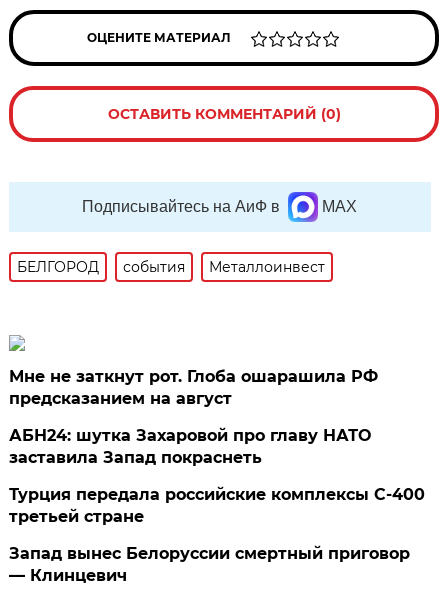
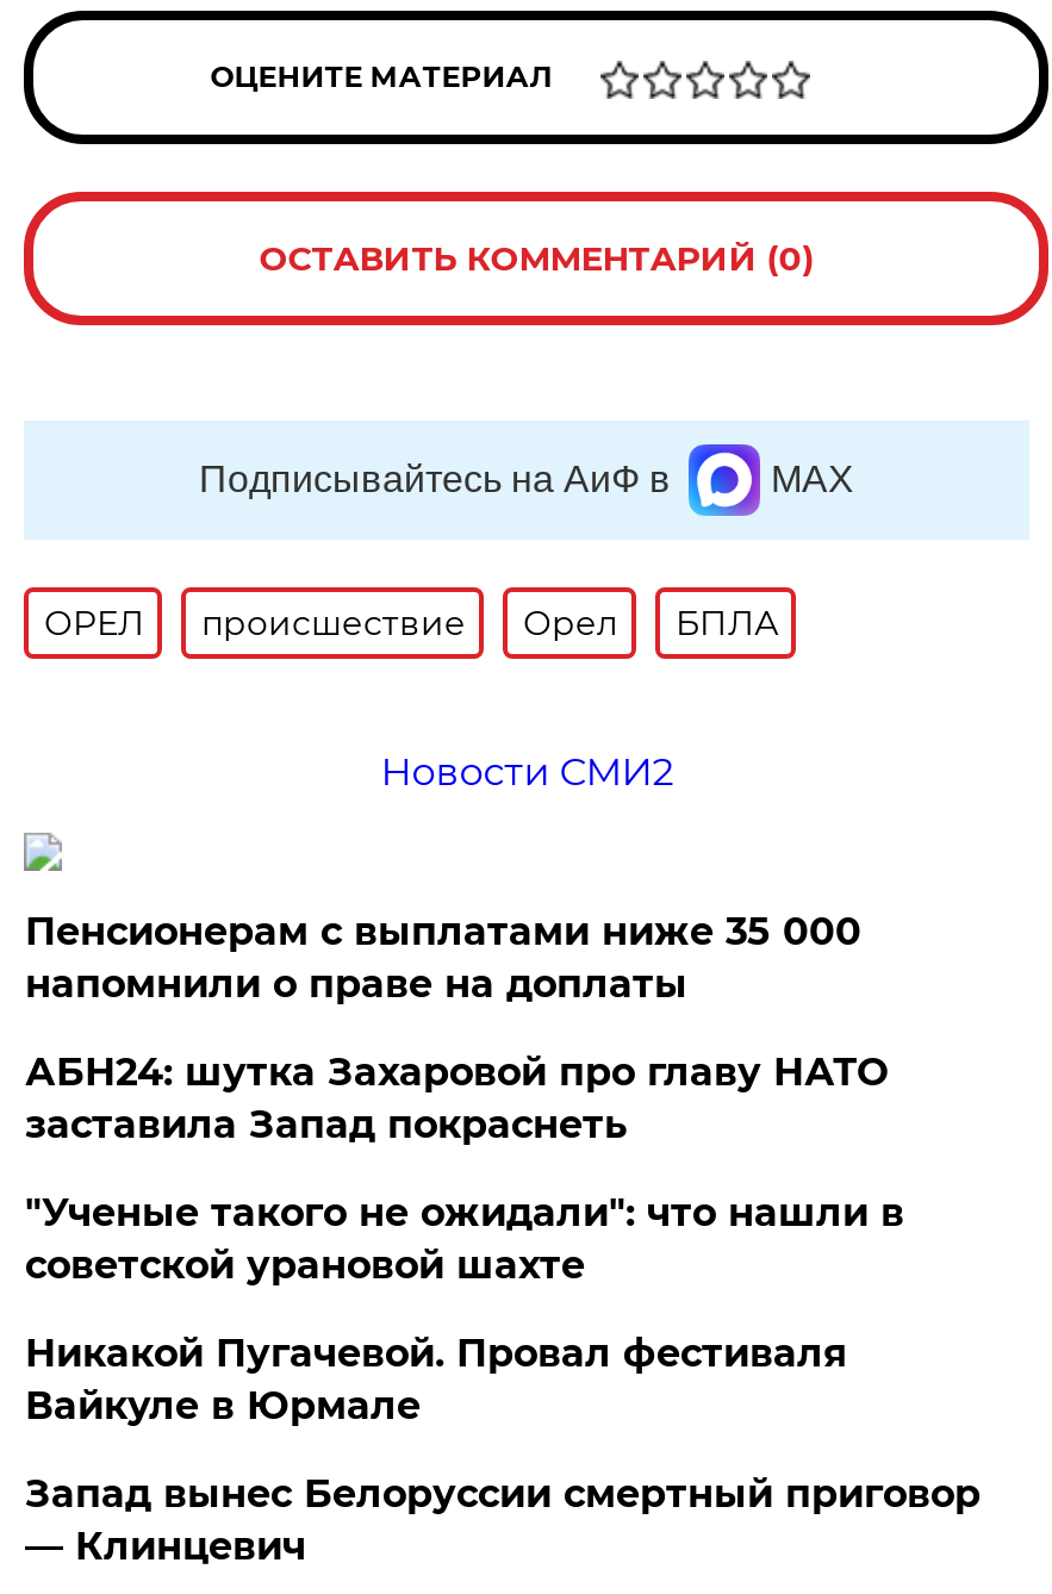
- БЕЛГОРОД
- события
- Металлоинвест
+ ОРЕЛ
+ происшествие
+ Орел
+ БПЛА
+ Новости СМИ2

- Мне не заткнут рот. Глоба ошарашила РФ
- предсказанием на август
+ Пенсионерам с выплатами ниже 35 000
+ напомнили о праве на доплаты

- Турция передала российские комплексы С-400
- третьей стране
+ "Ученые такого не ожидали": что нашли в
+ советской урановой шахте
+ Никакой Пугачевой. Провал фестиваля
+ Вайкуле в Юрмале
